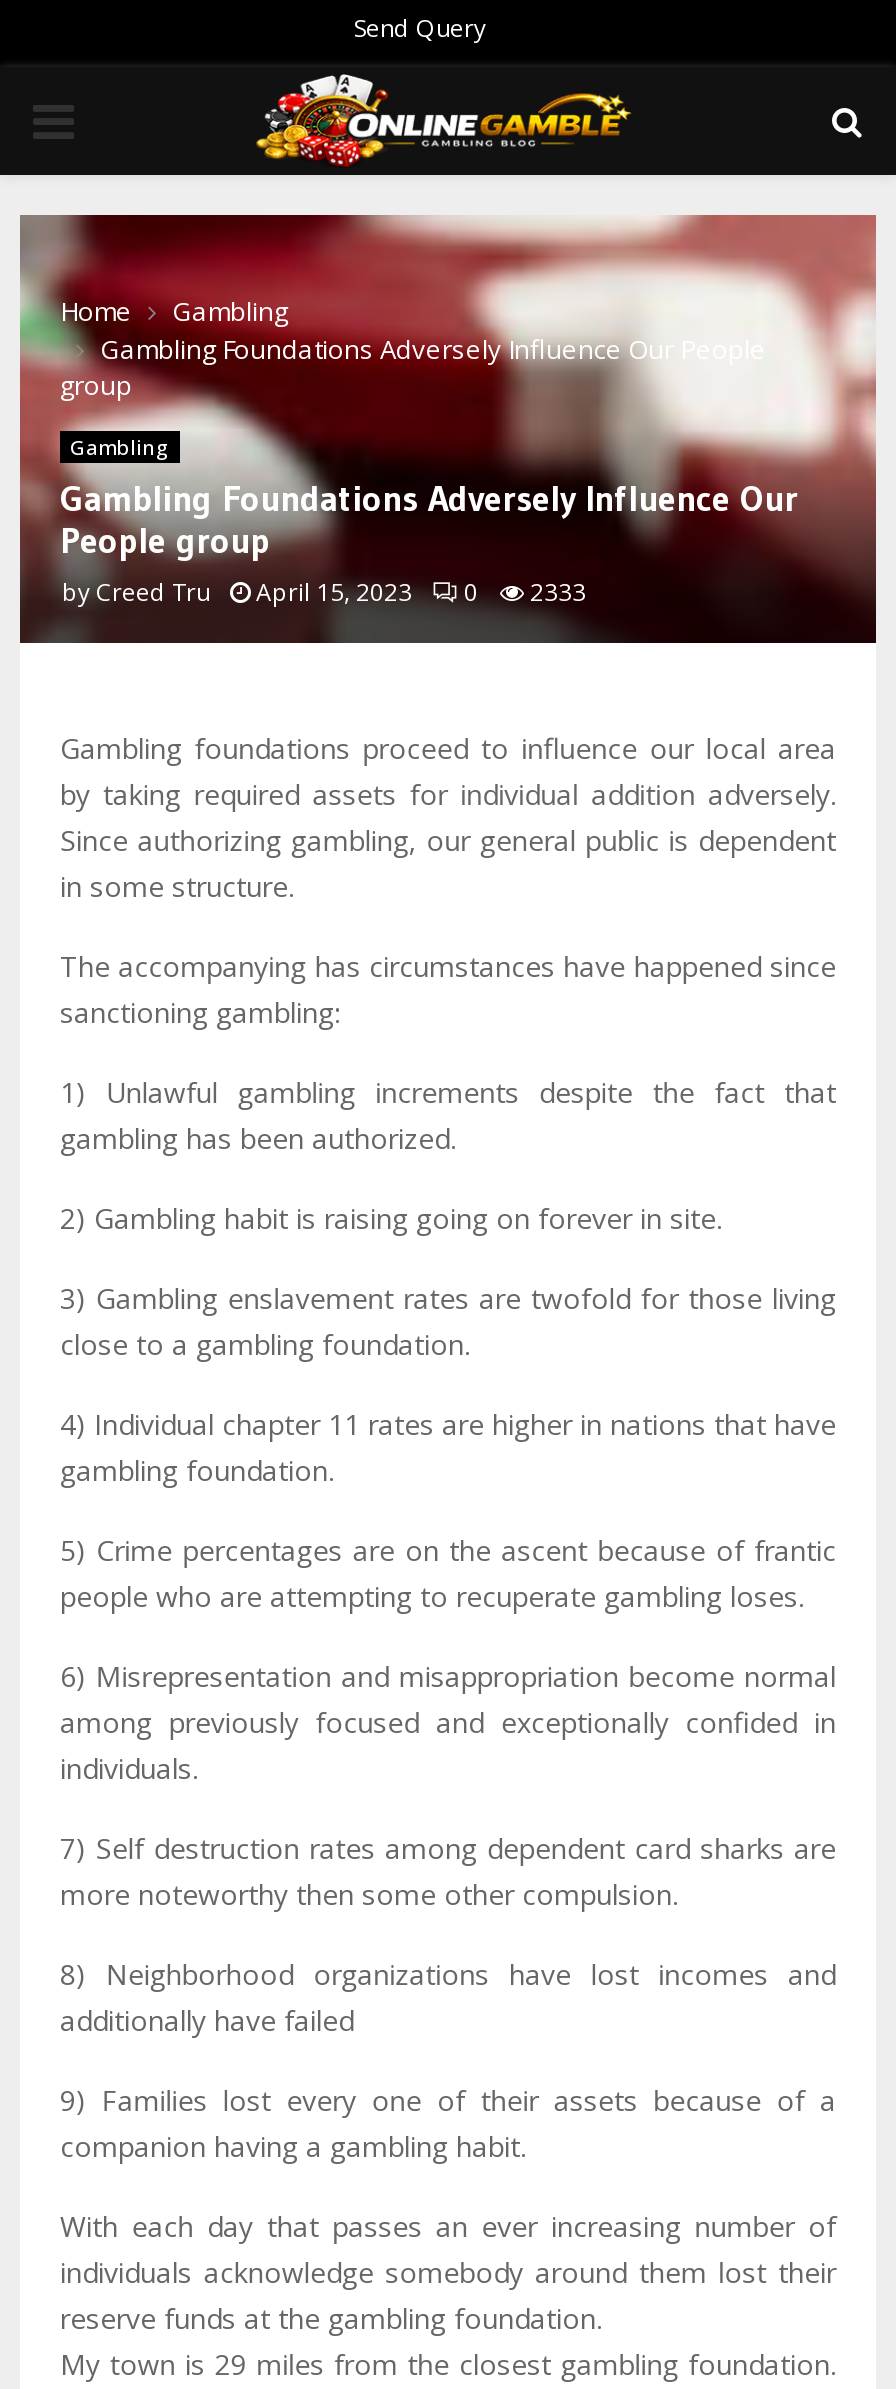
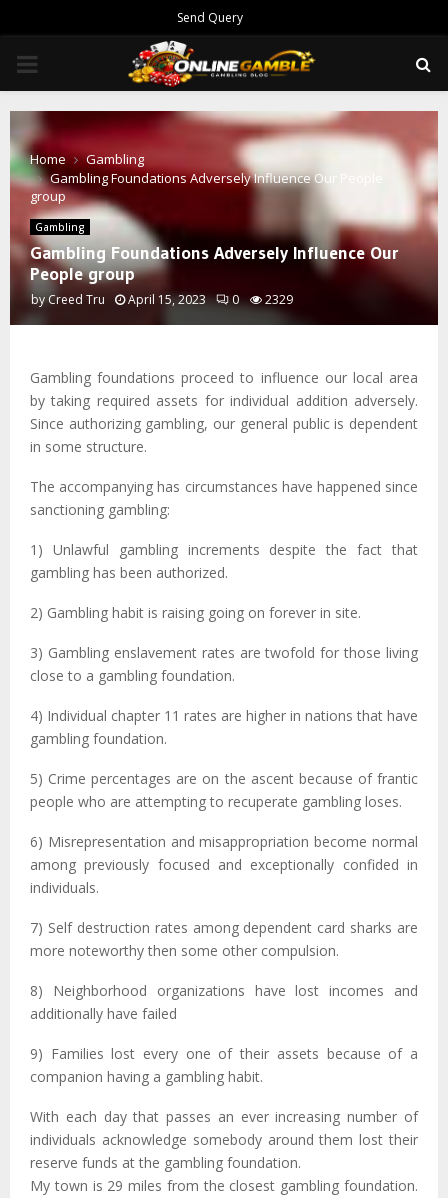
- by Creed Tru April 15, 2023 0 2333
+ by Creed Tru April 15, 2023 0 2329
